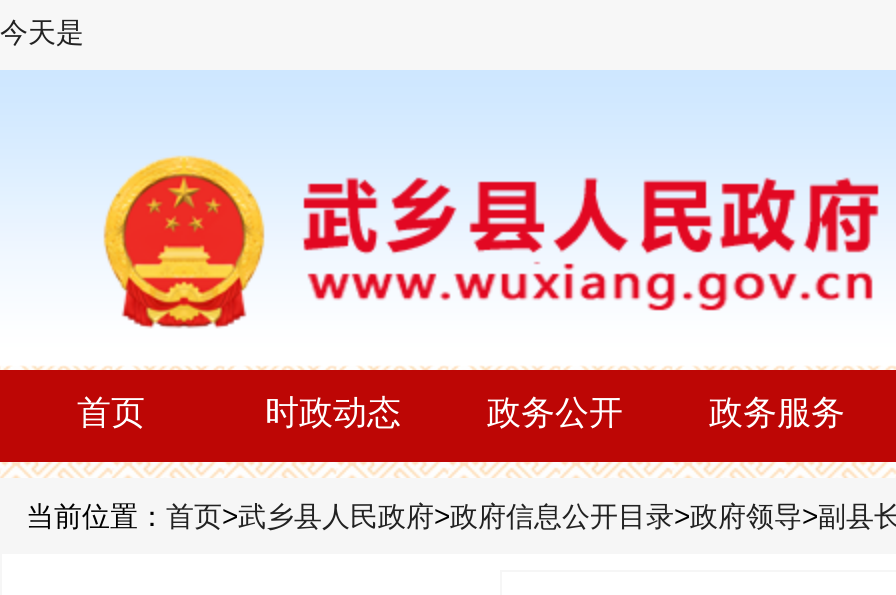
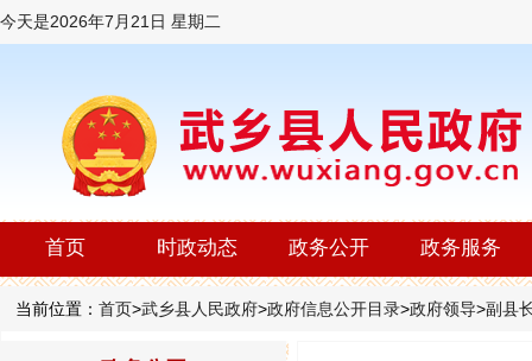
- 今天是
+ 今天是2026年7月21日 星期二
